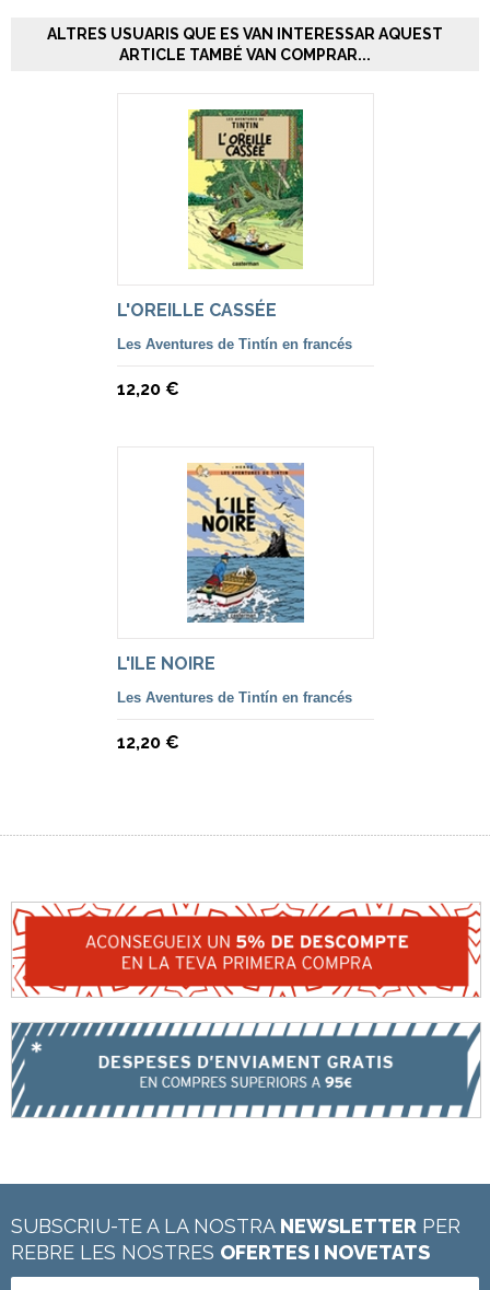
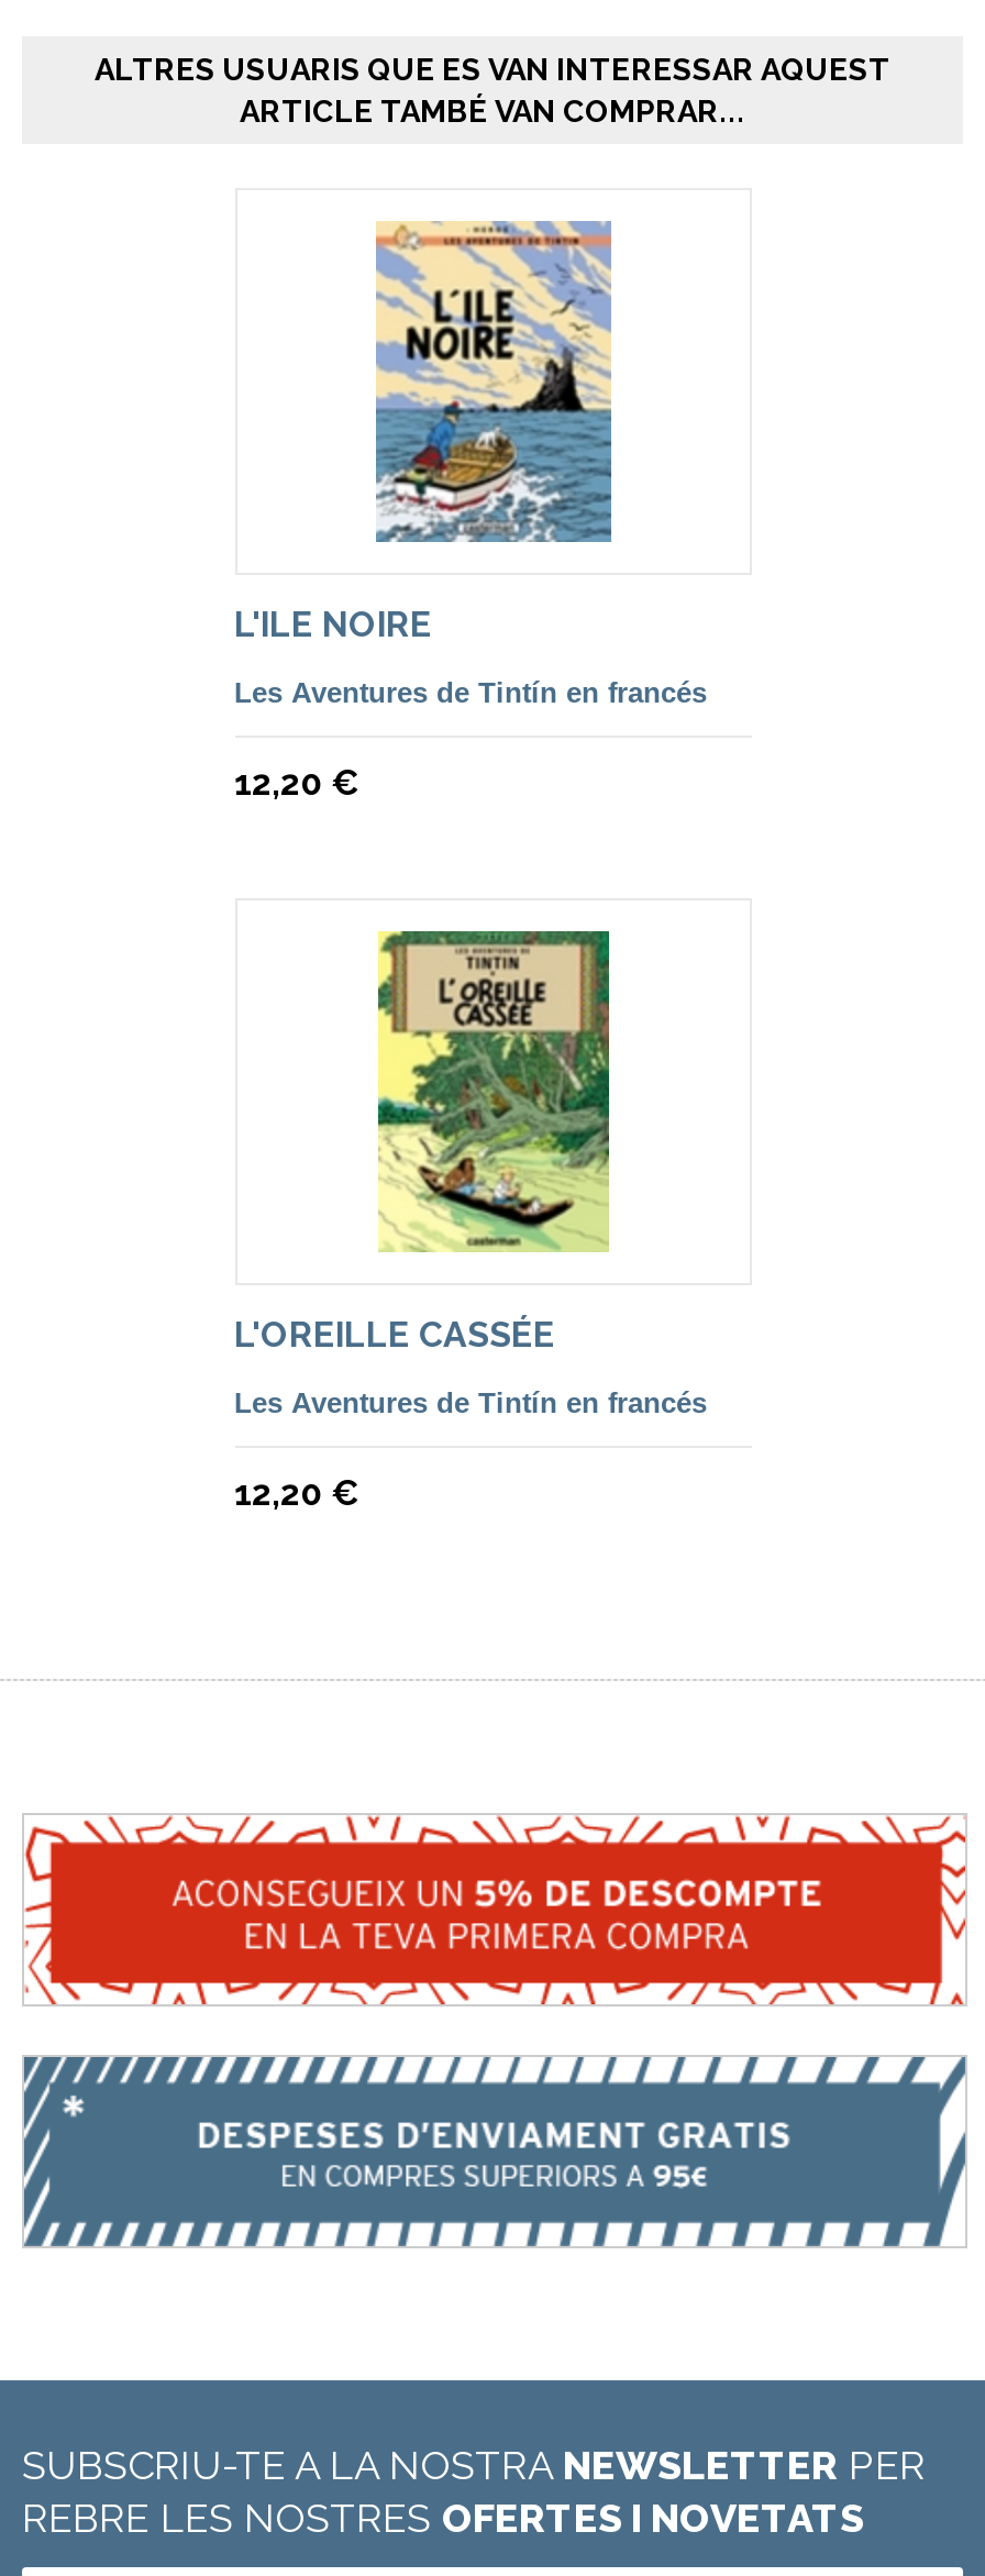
moved down: [image] | L'OREILLE CASSÉE

moved up: [image] | L'ILE NOIRE
